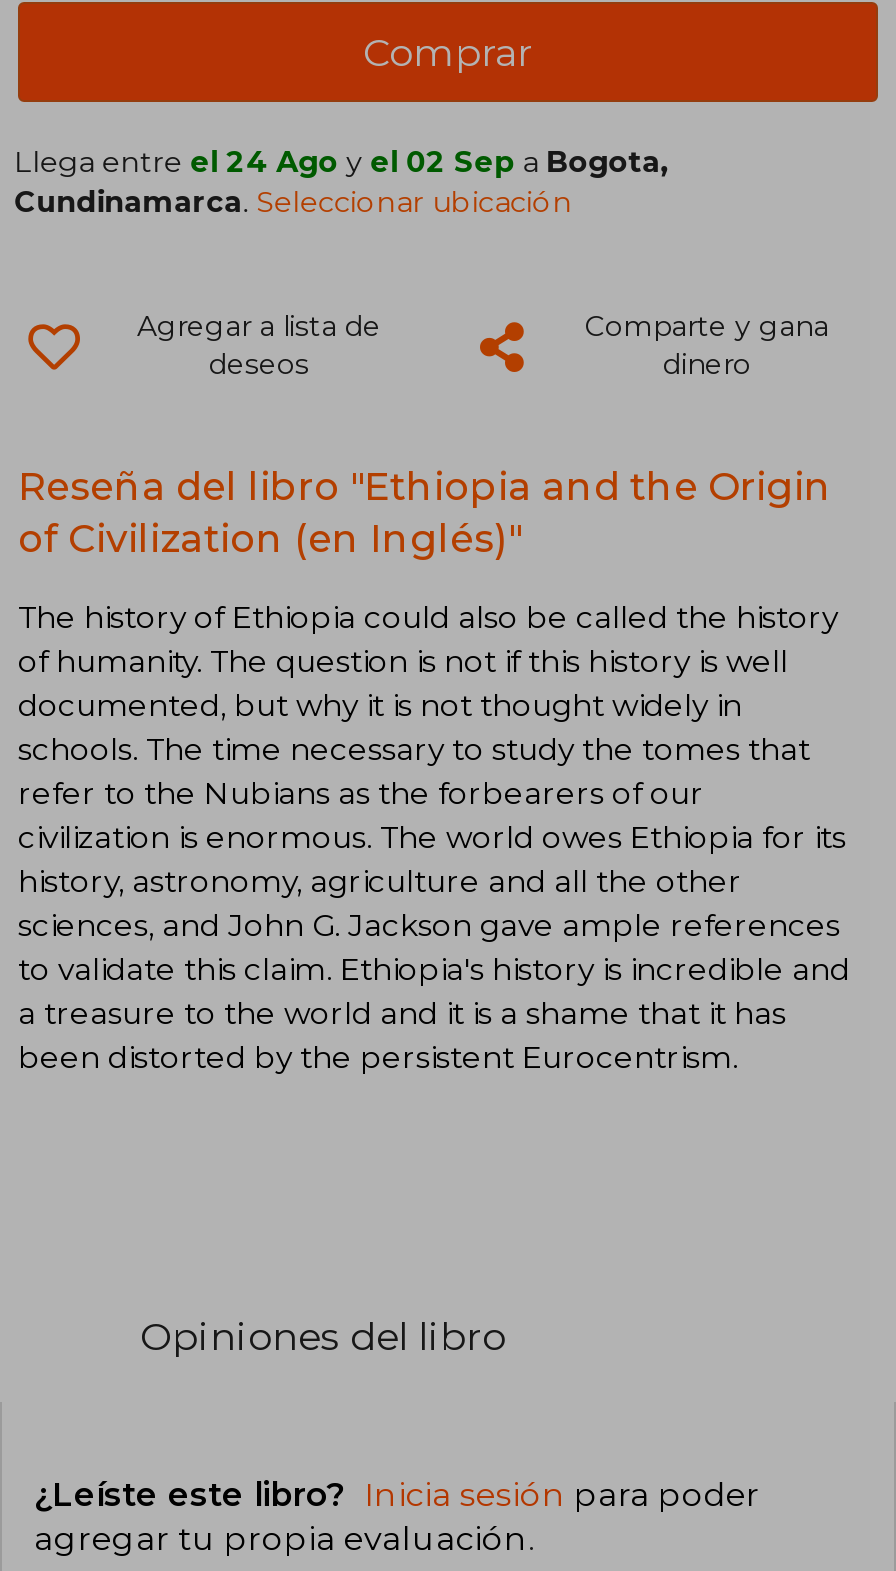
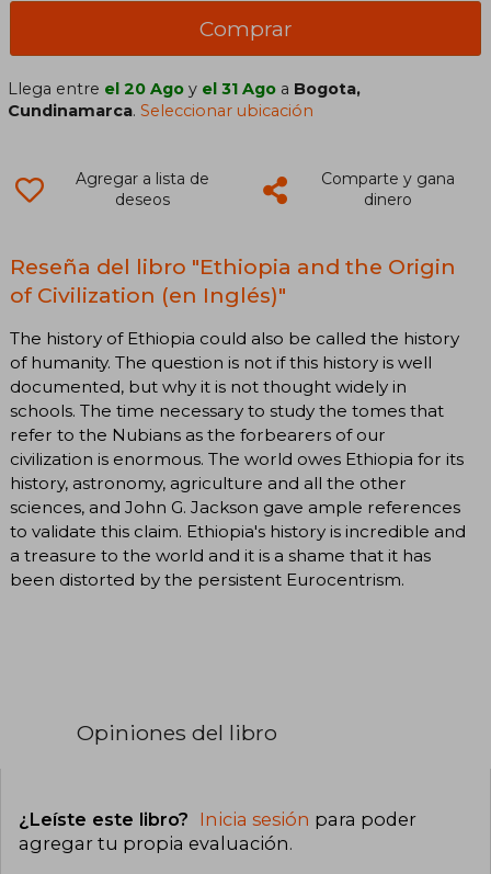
- Llega entre el 24 Ago y el 02 Sep a Bogota,
+ Llega entre el 20 Ago y el 31 Ago a Bogota,
